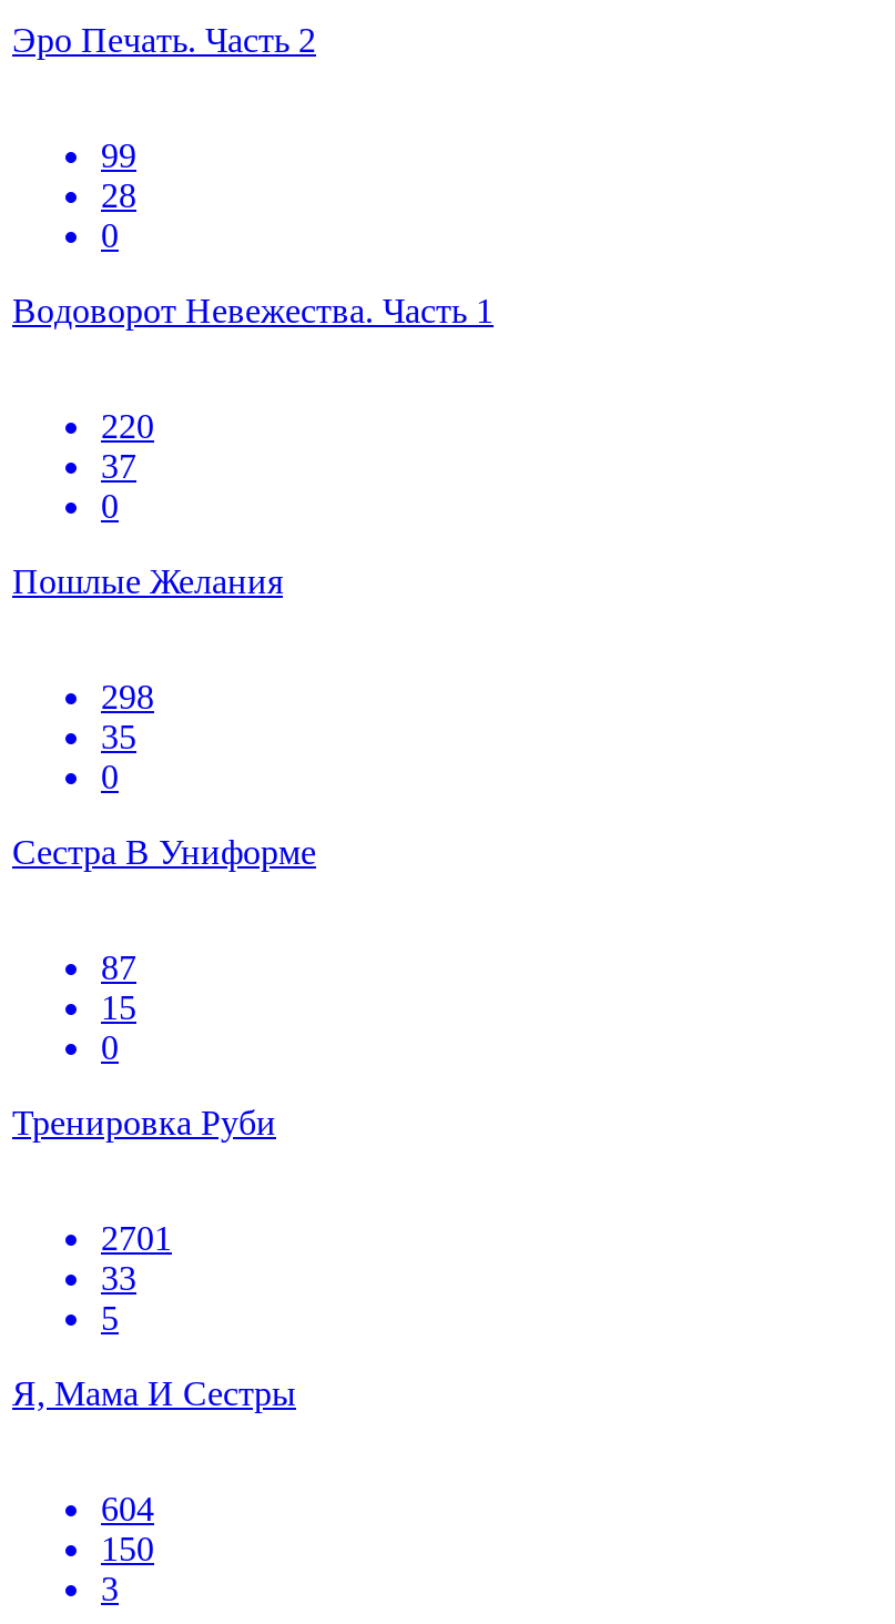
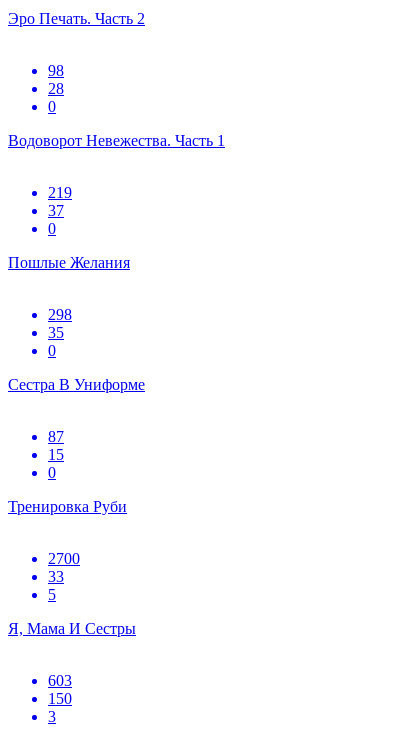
- 99
+ 98

- 220
+ 219

- 2701
+ 2700

- 604
+ 603
